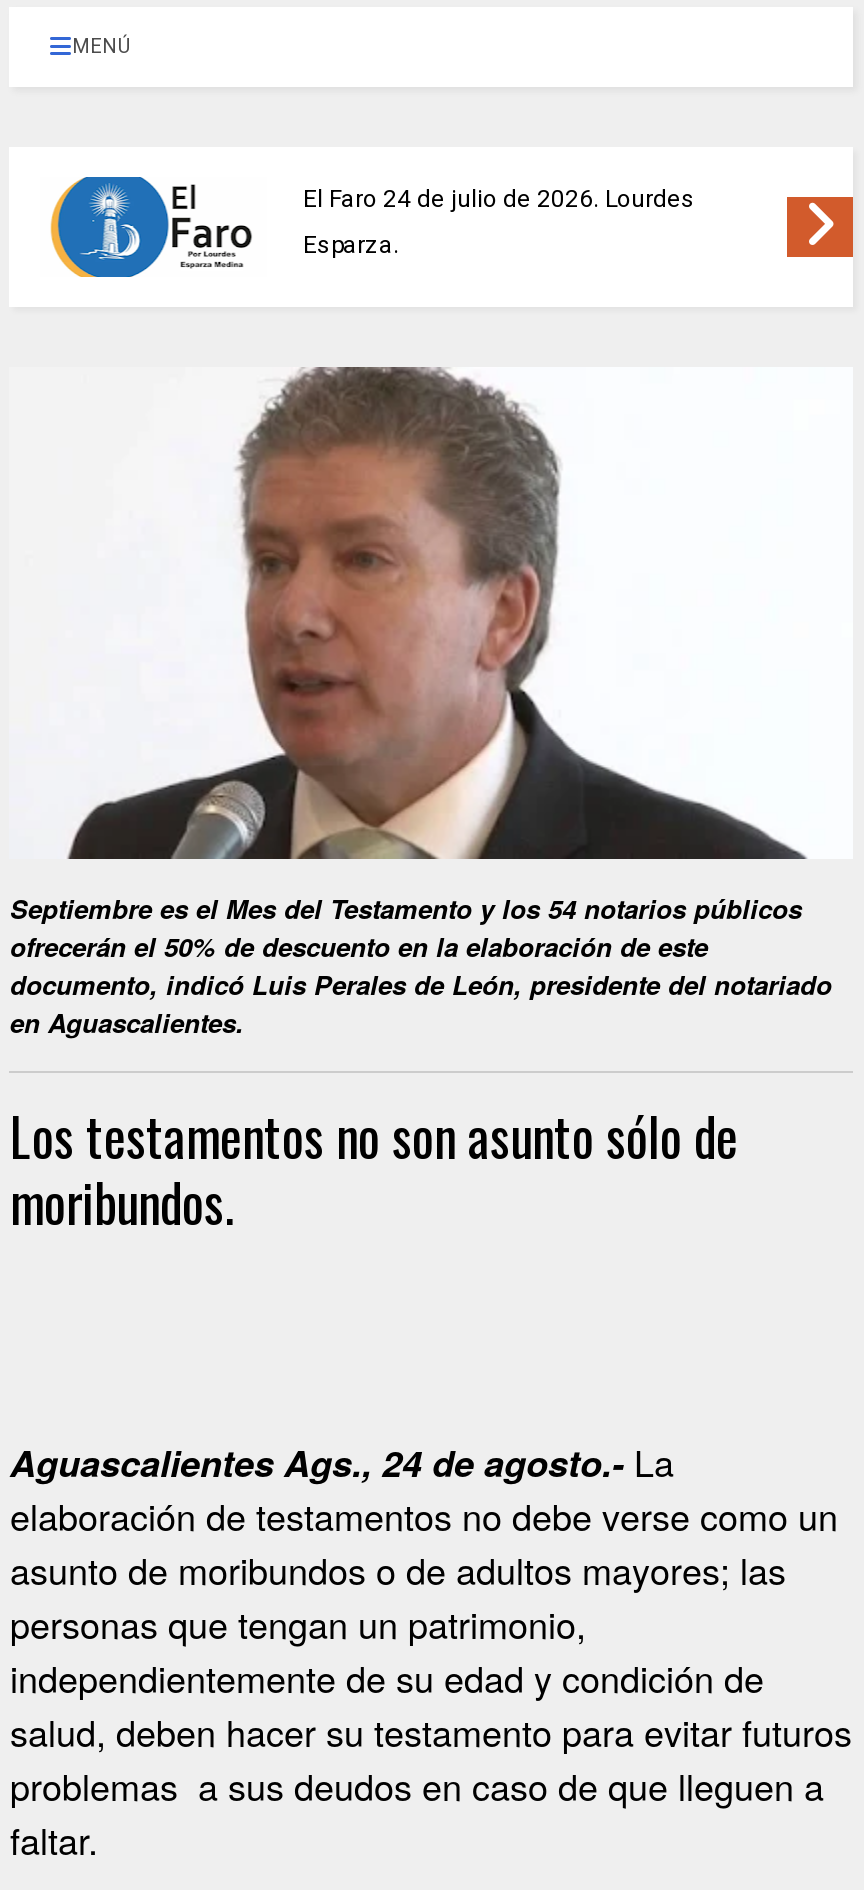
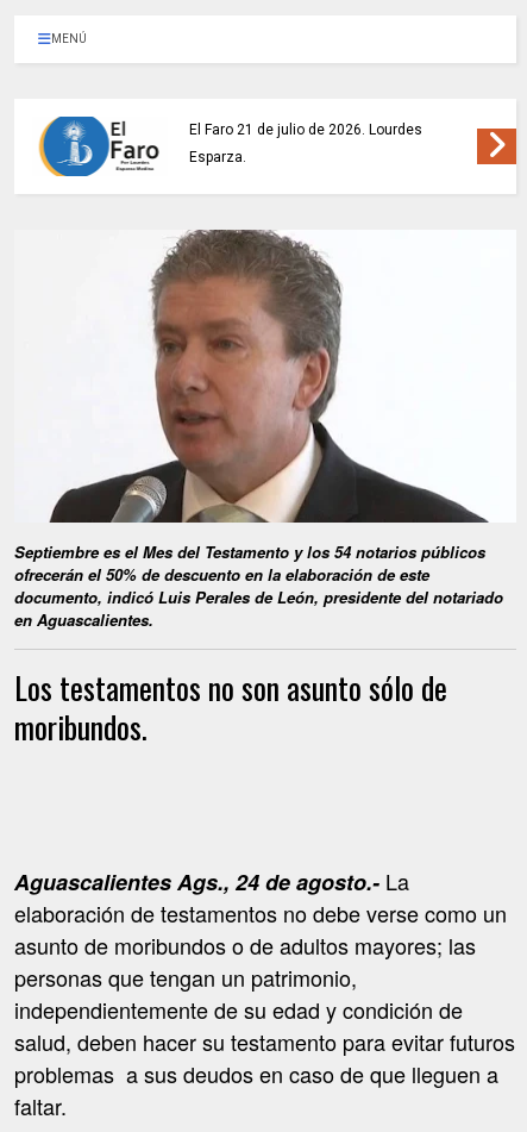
- El Faro 24 de julio de 2026. Lourdes
+ El Faro 21 de julio de 2026. Lourdes
